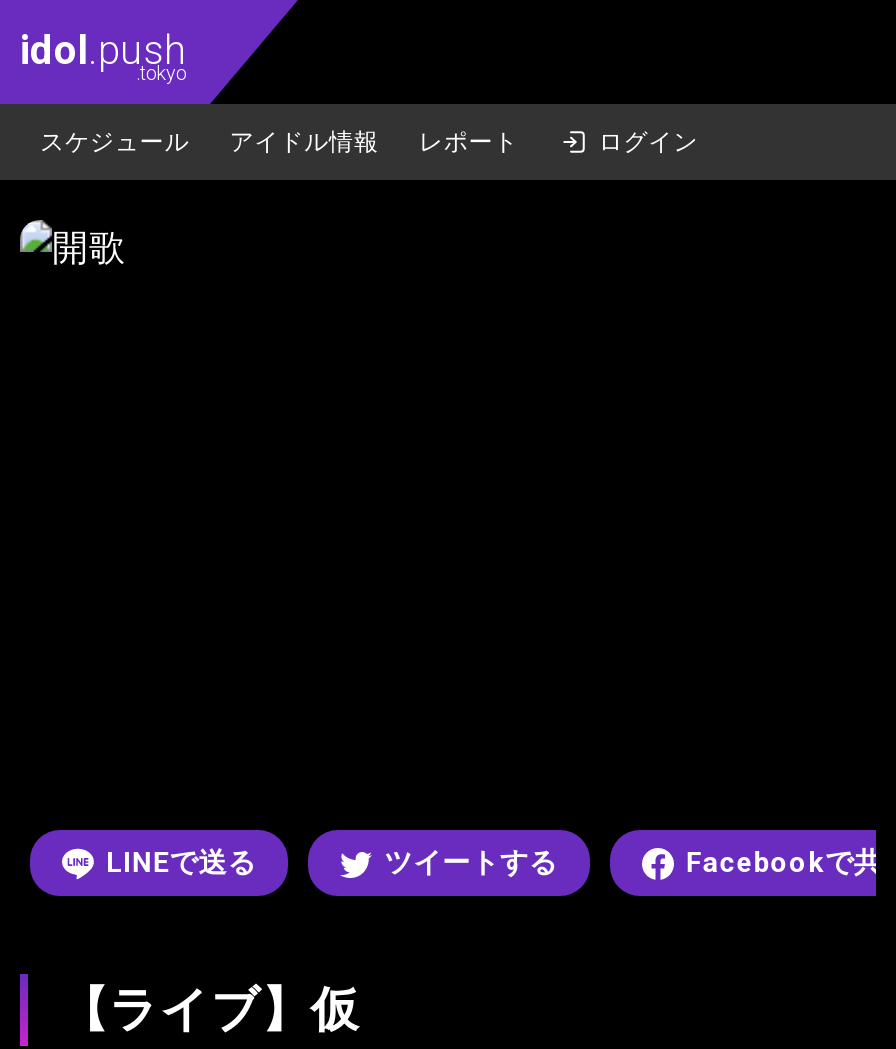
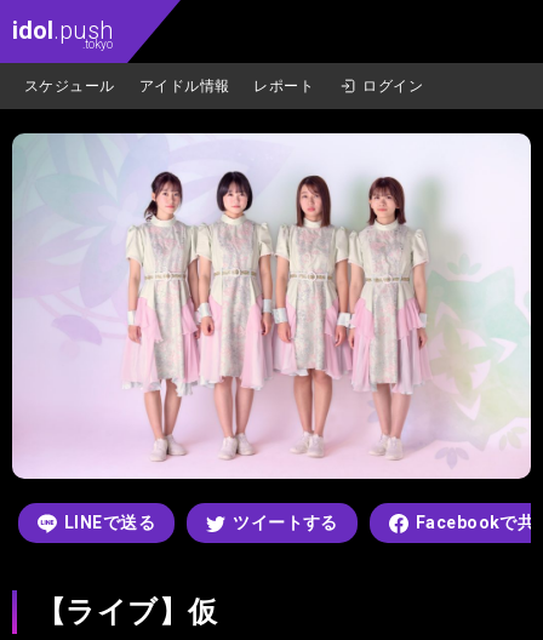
+ [image]
